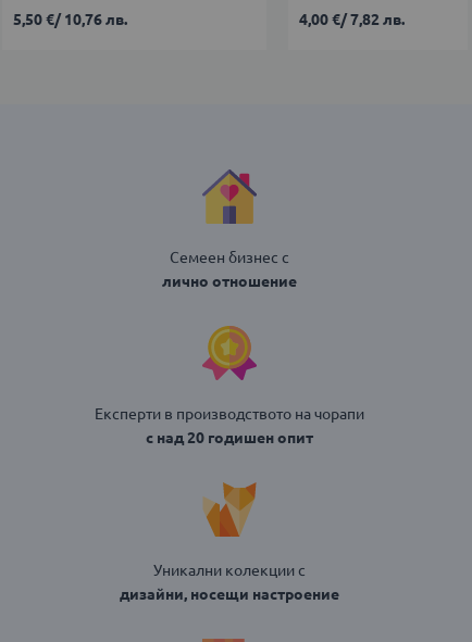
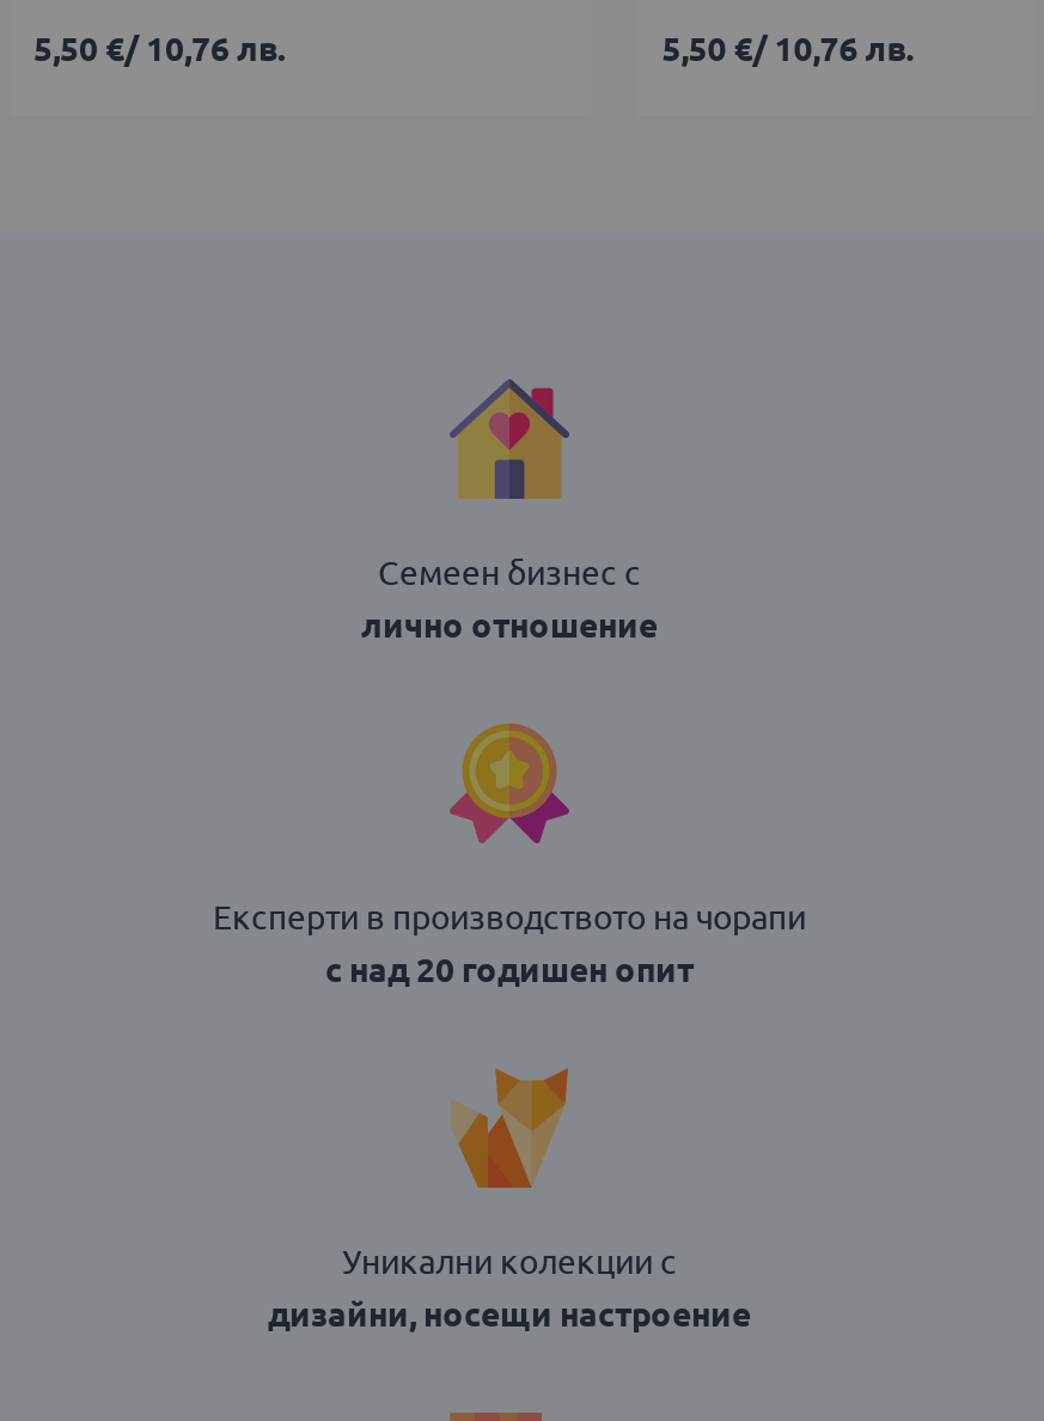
- 4,00 €/ 7,82 лв.
+ 5,50 €/ 10,76 лв.
